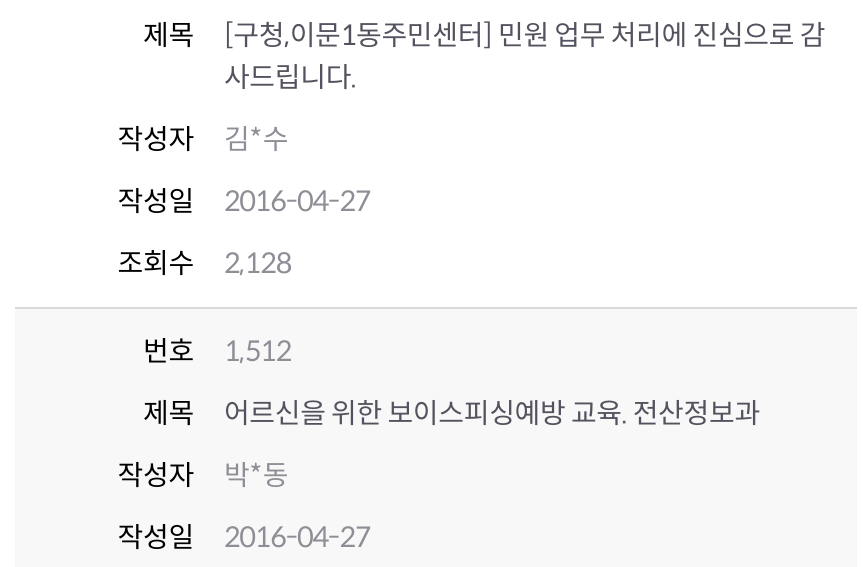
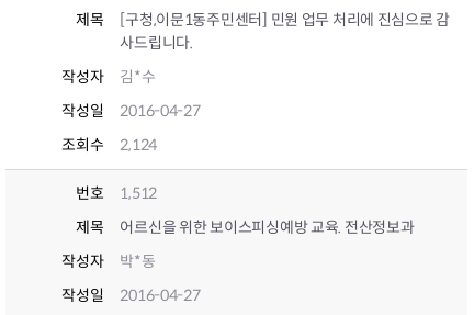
- 조회수 2,128
+ 조회수 2,124
